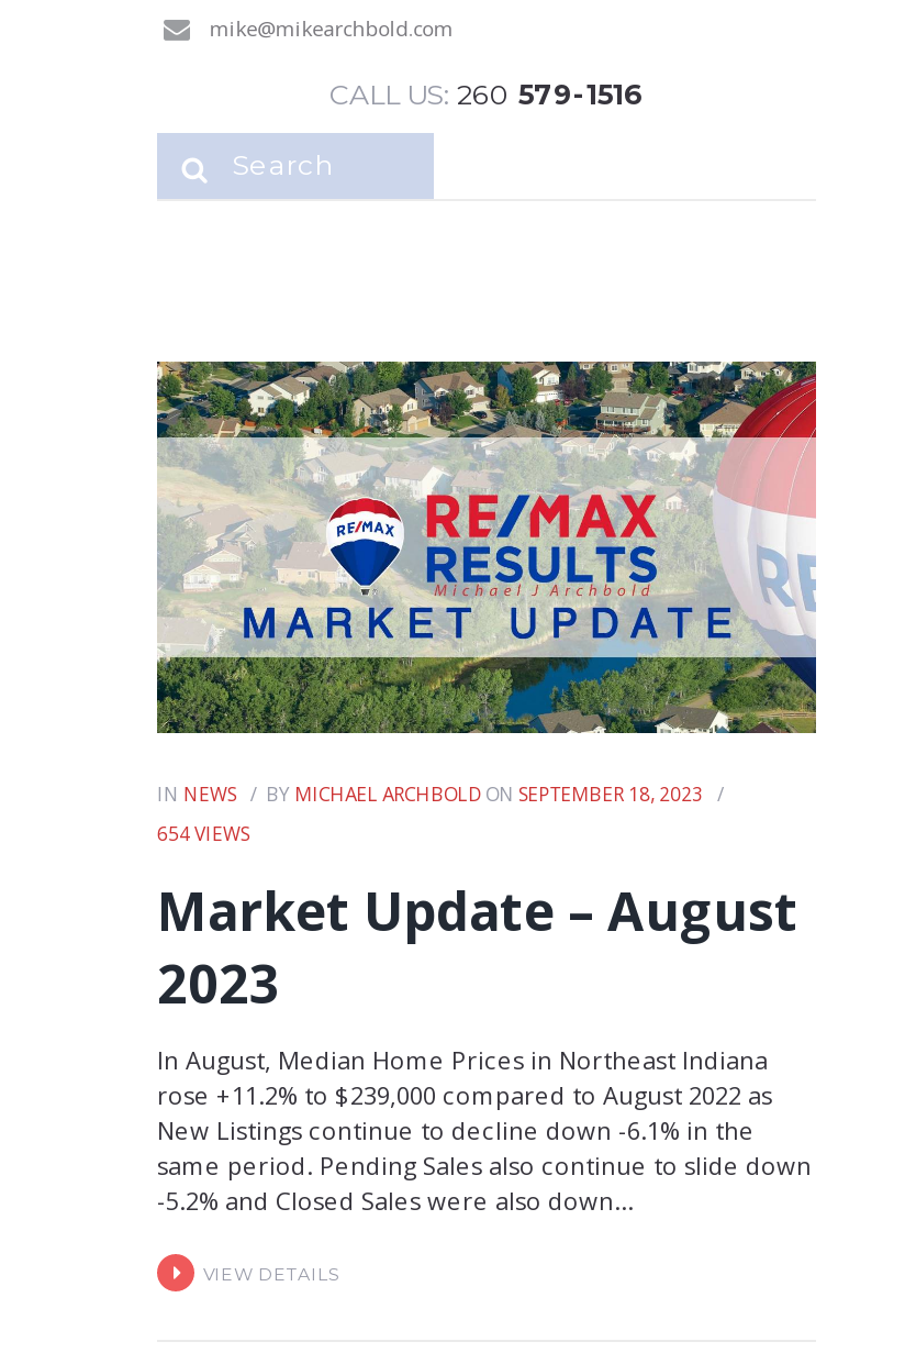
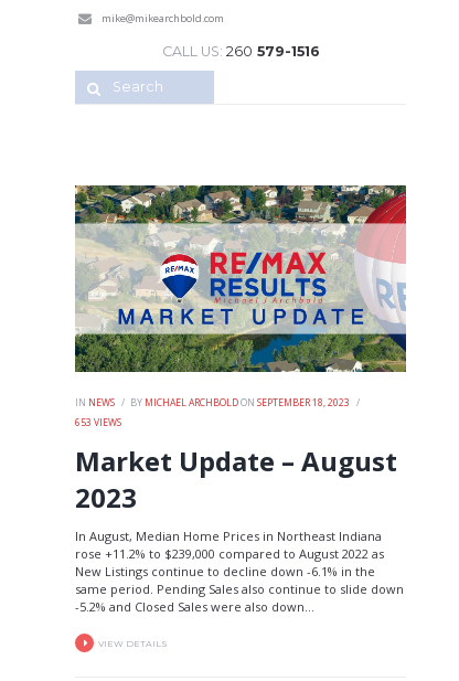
- 654VIEWS
+ 653VIEWS
